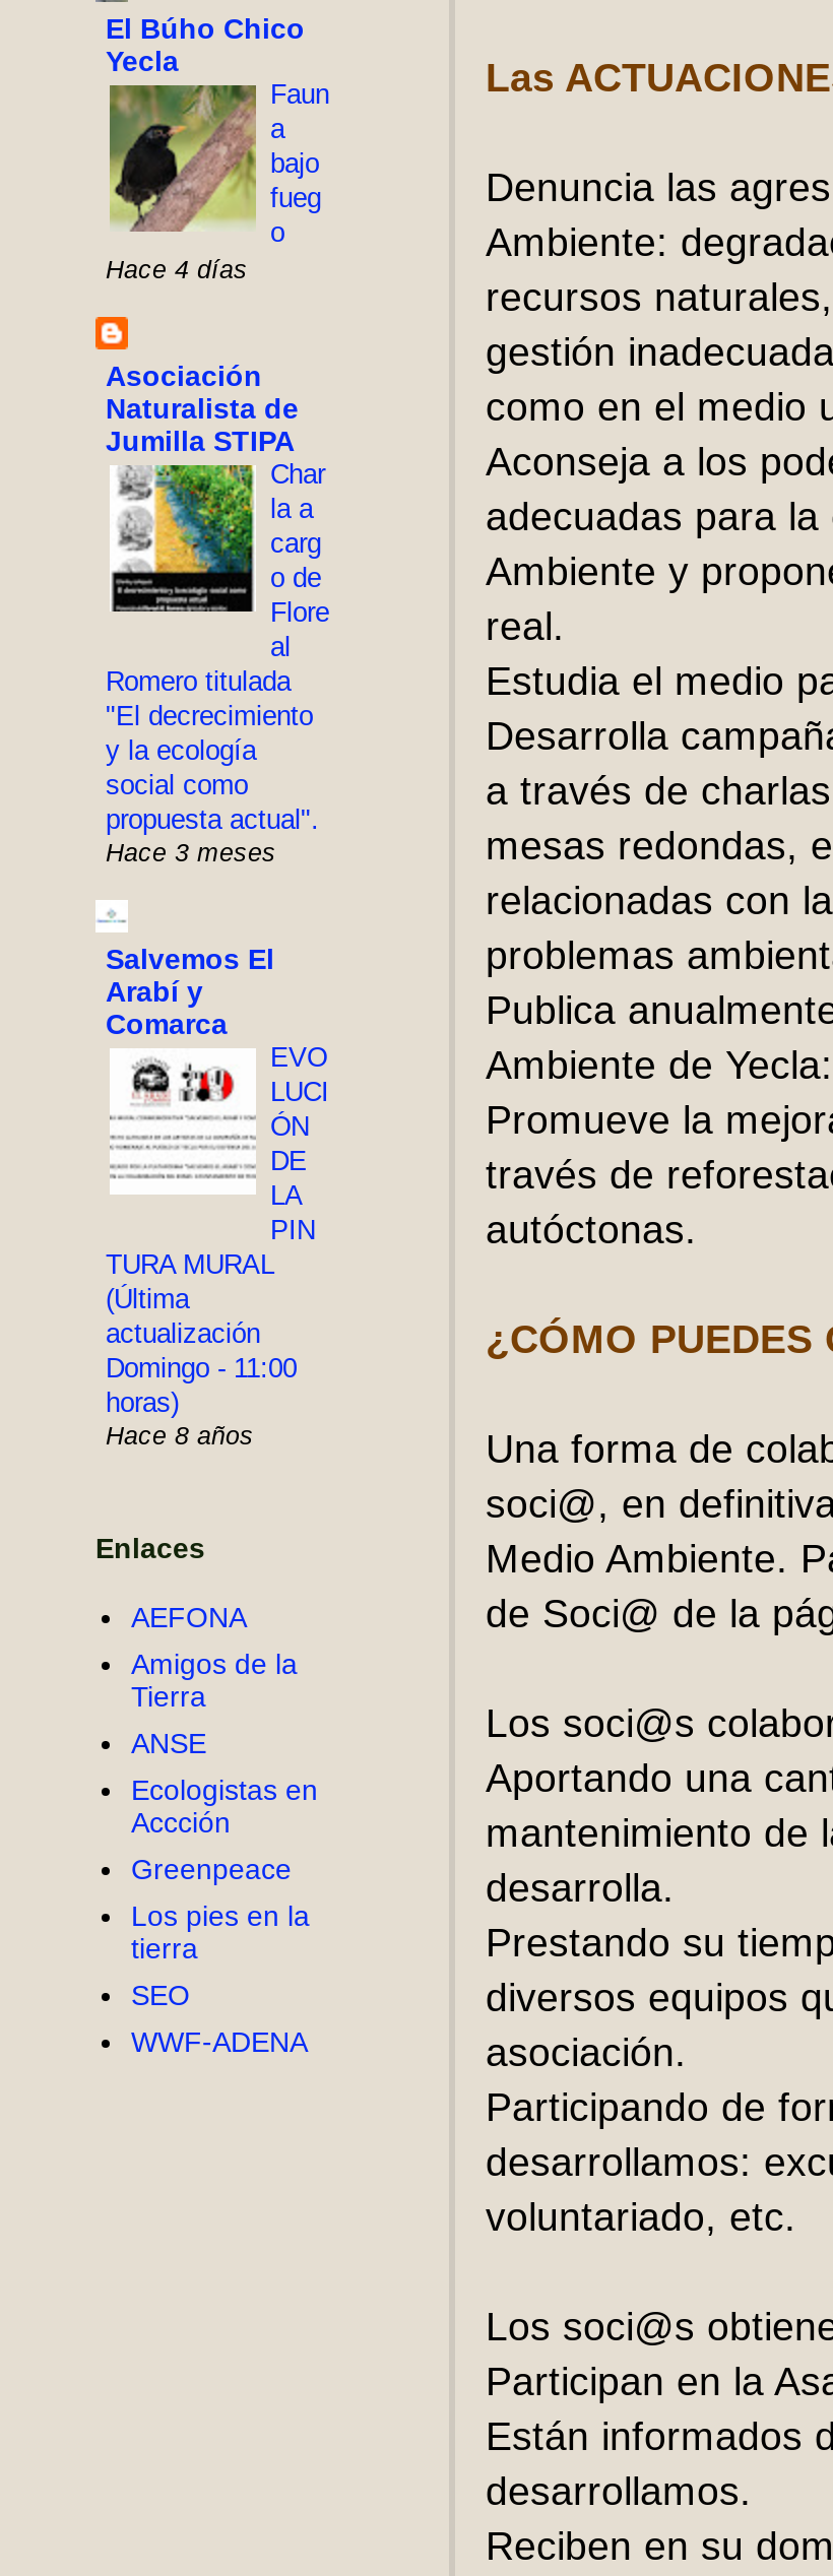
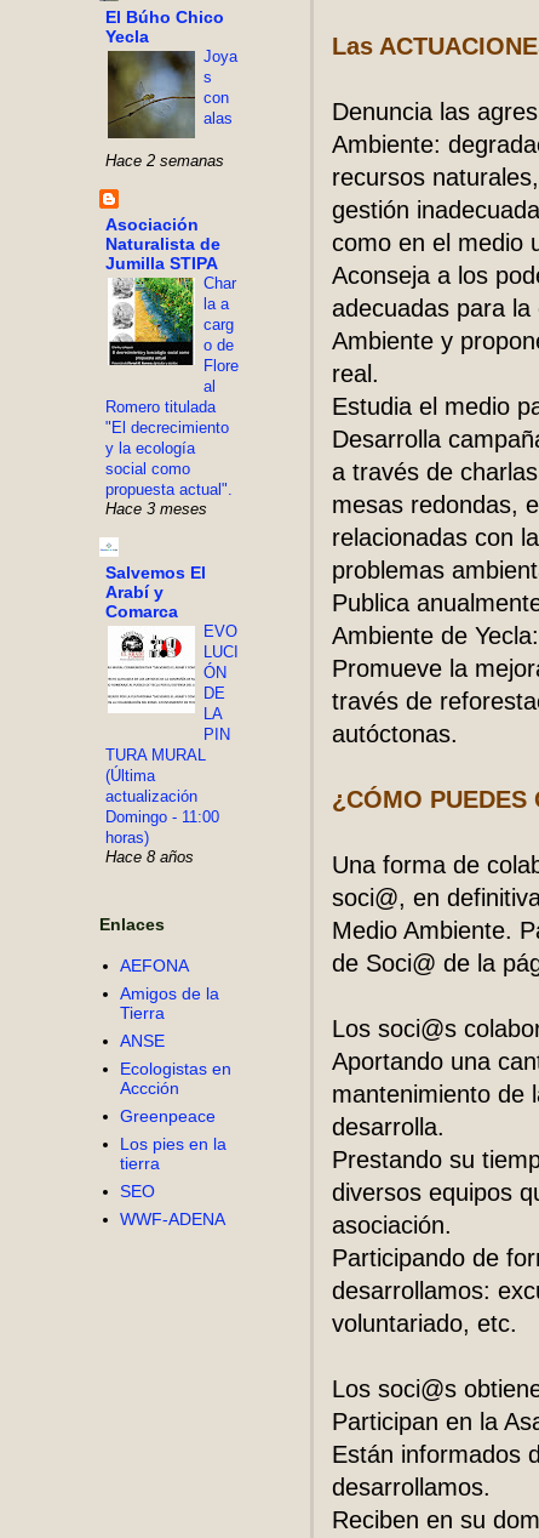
- [image]
- Faun
- a
- bajo
- fueg
- o
- Hace 4 días
+ [image]
+ Joya
+ s
+ con
+ alas
+ Hace 2 semanas
